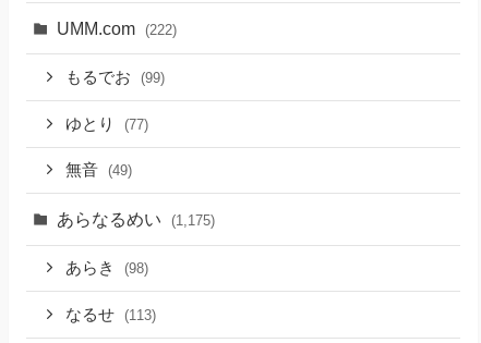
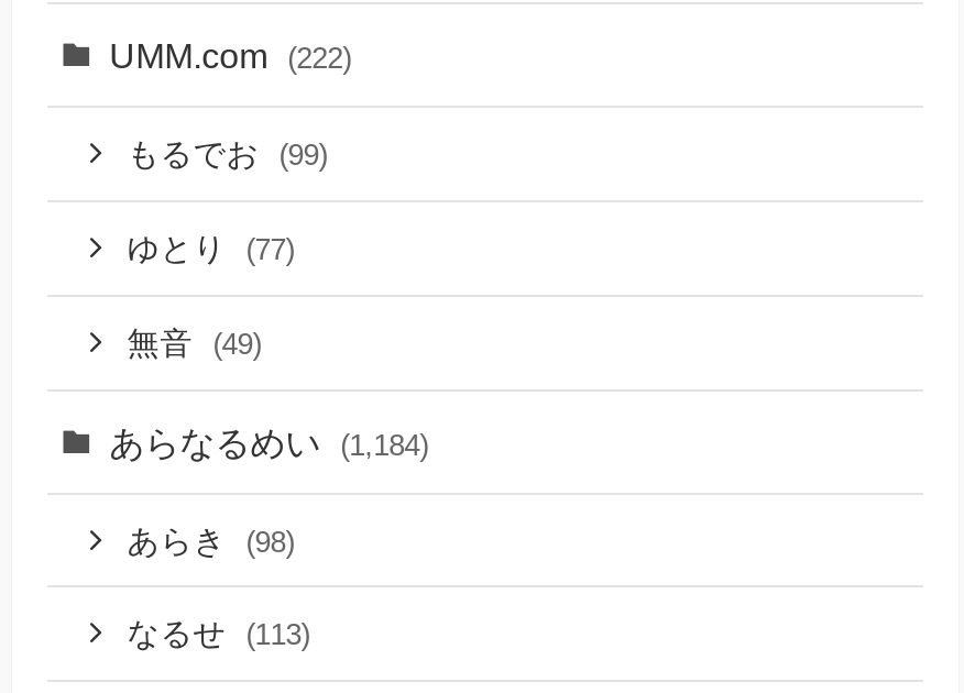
- あらなるめい (1,175)
+ あらなるめい (1,184)
